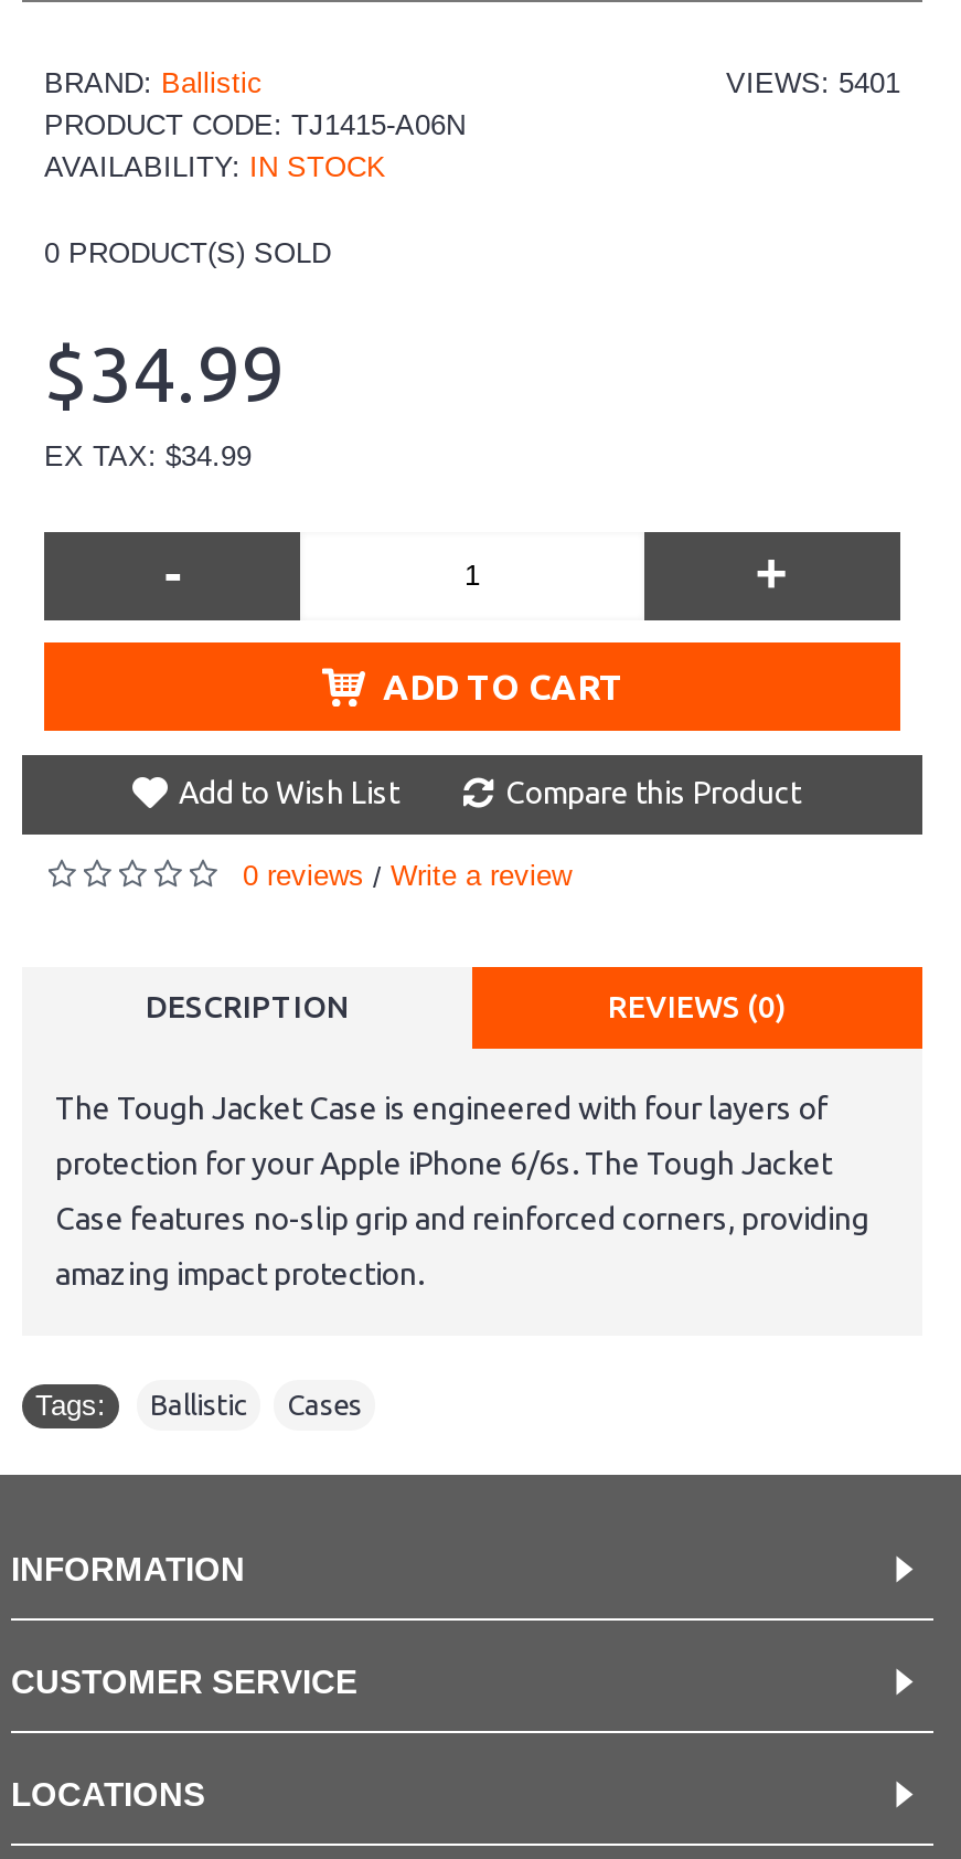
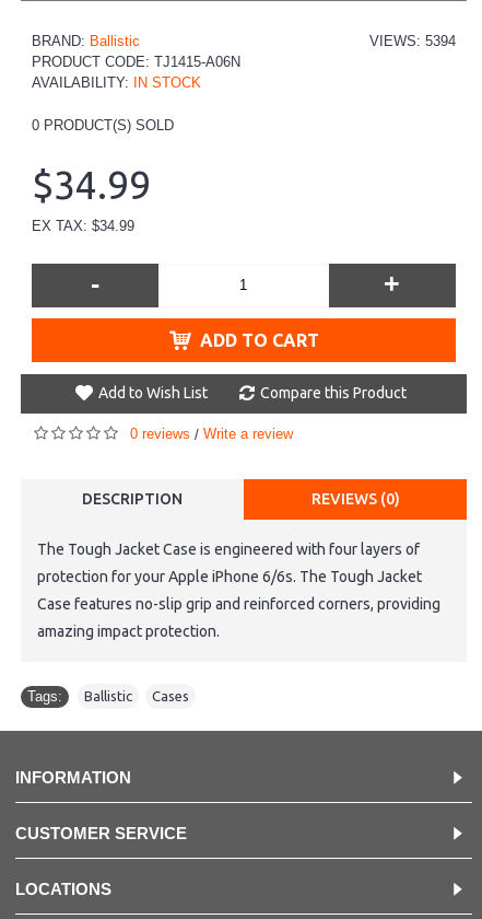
- VIEWS: 5401
+ VIEWS: 5394
